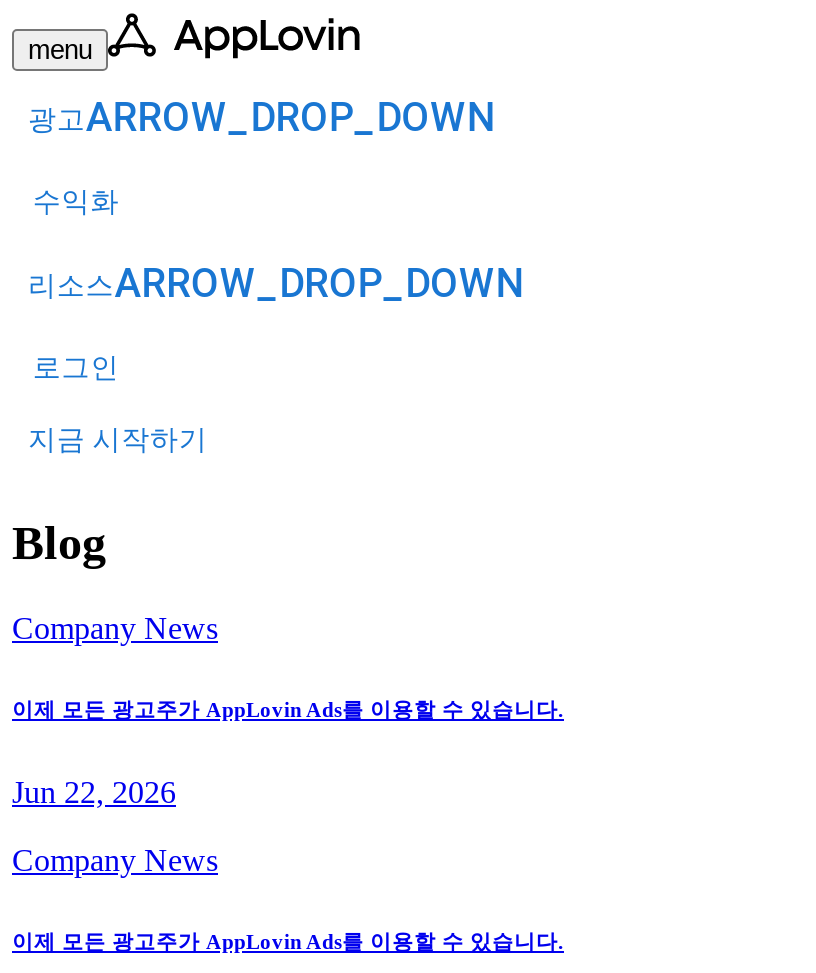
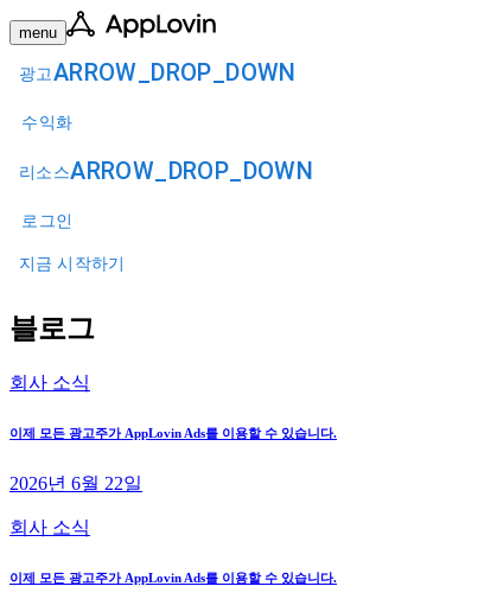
- Blog
+ 블로그

- Company News
+ 회사 소식

- Jun 22, 2026
+ 2026년 6월 22일

- Company News
+ 회사 소식
